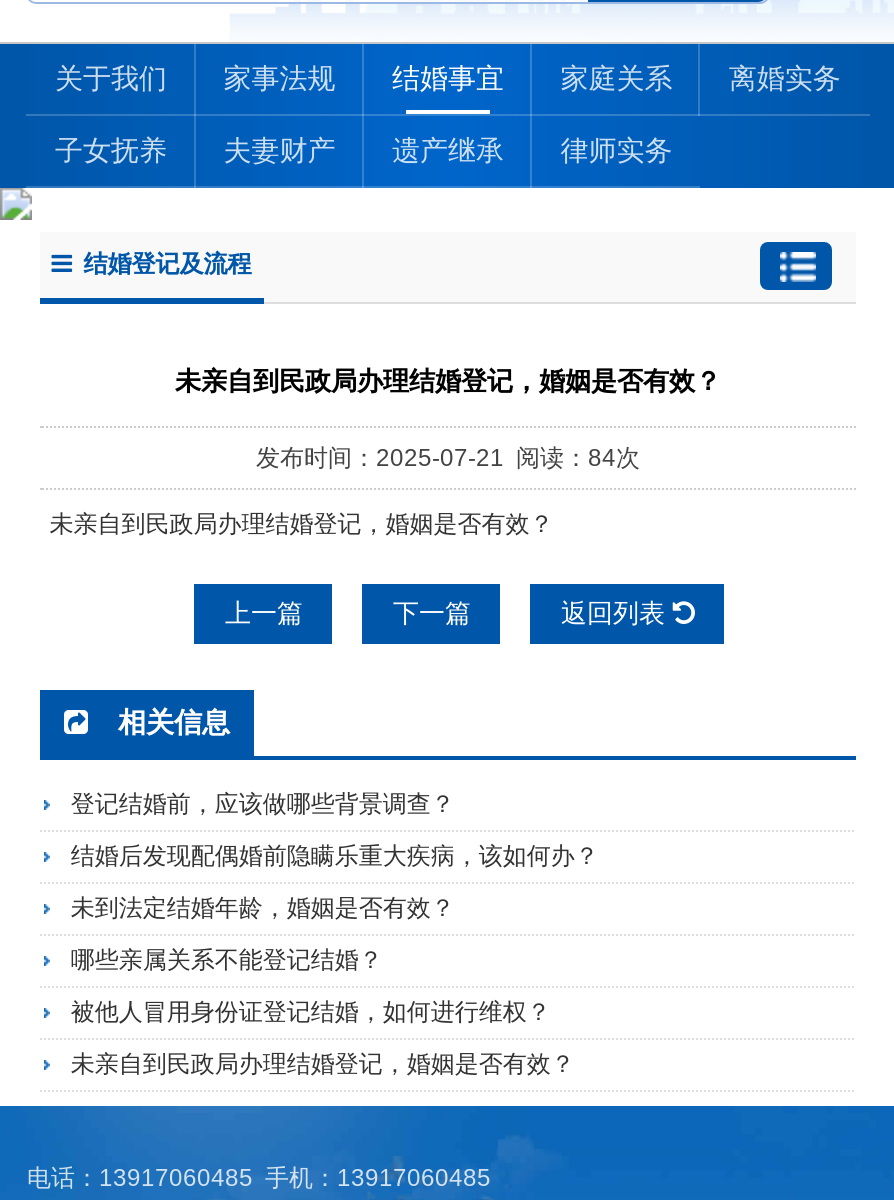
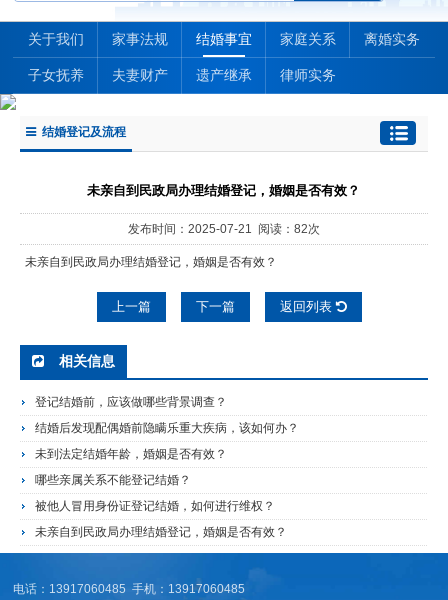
- 发布时间：2025-07-21 阅读：84次
+ 发布时间：2025-07-21 阅读：82次
